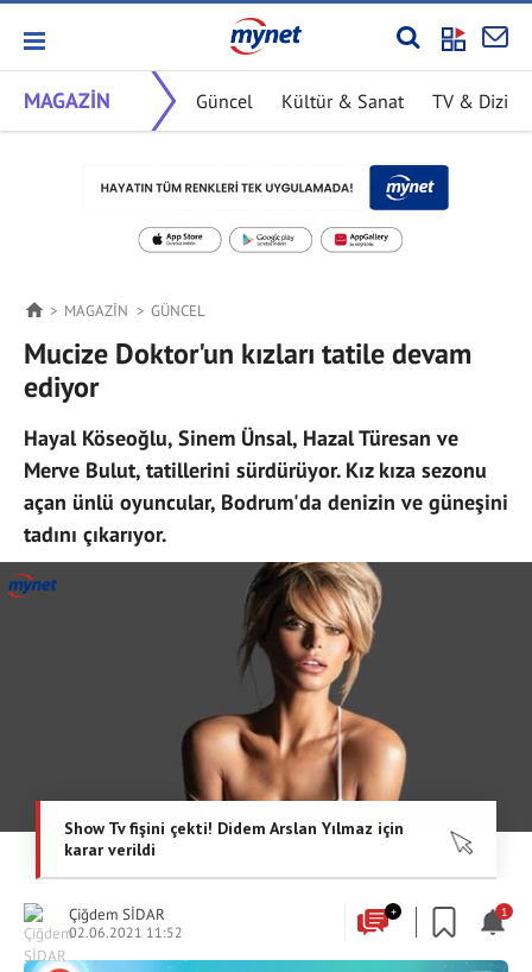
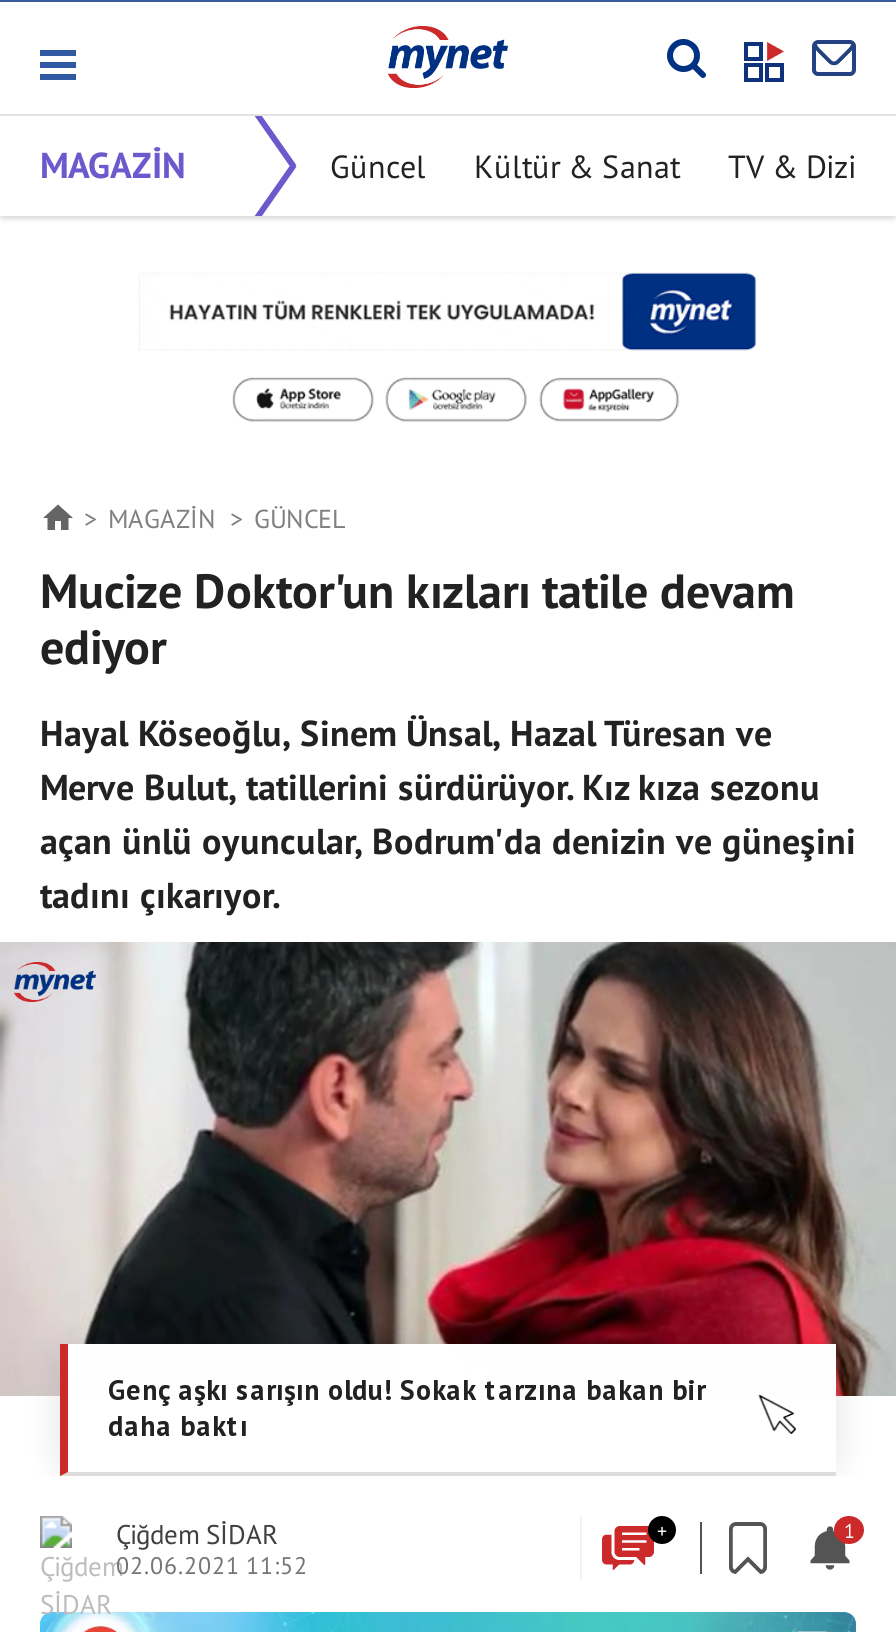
- [image]
+ [image]
